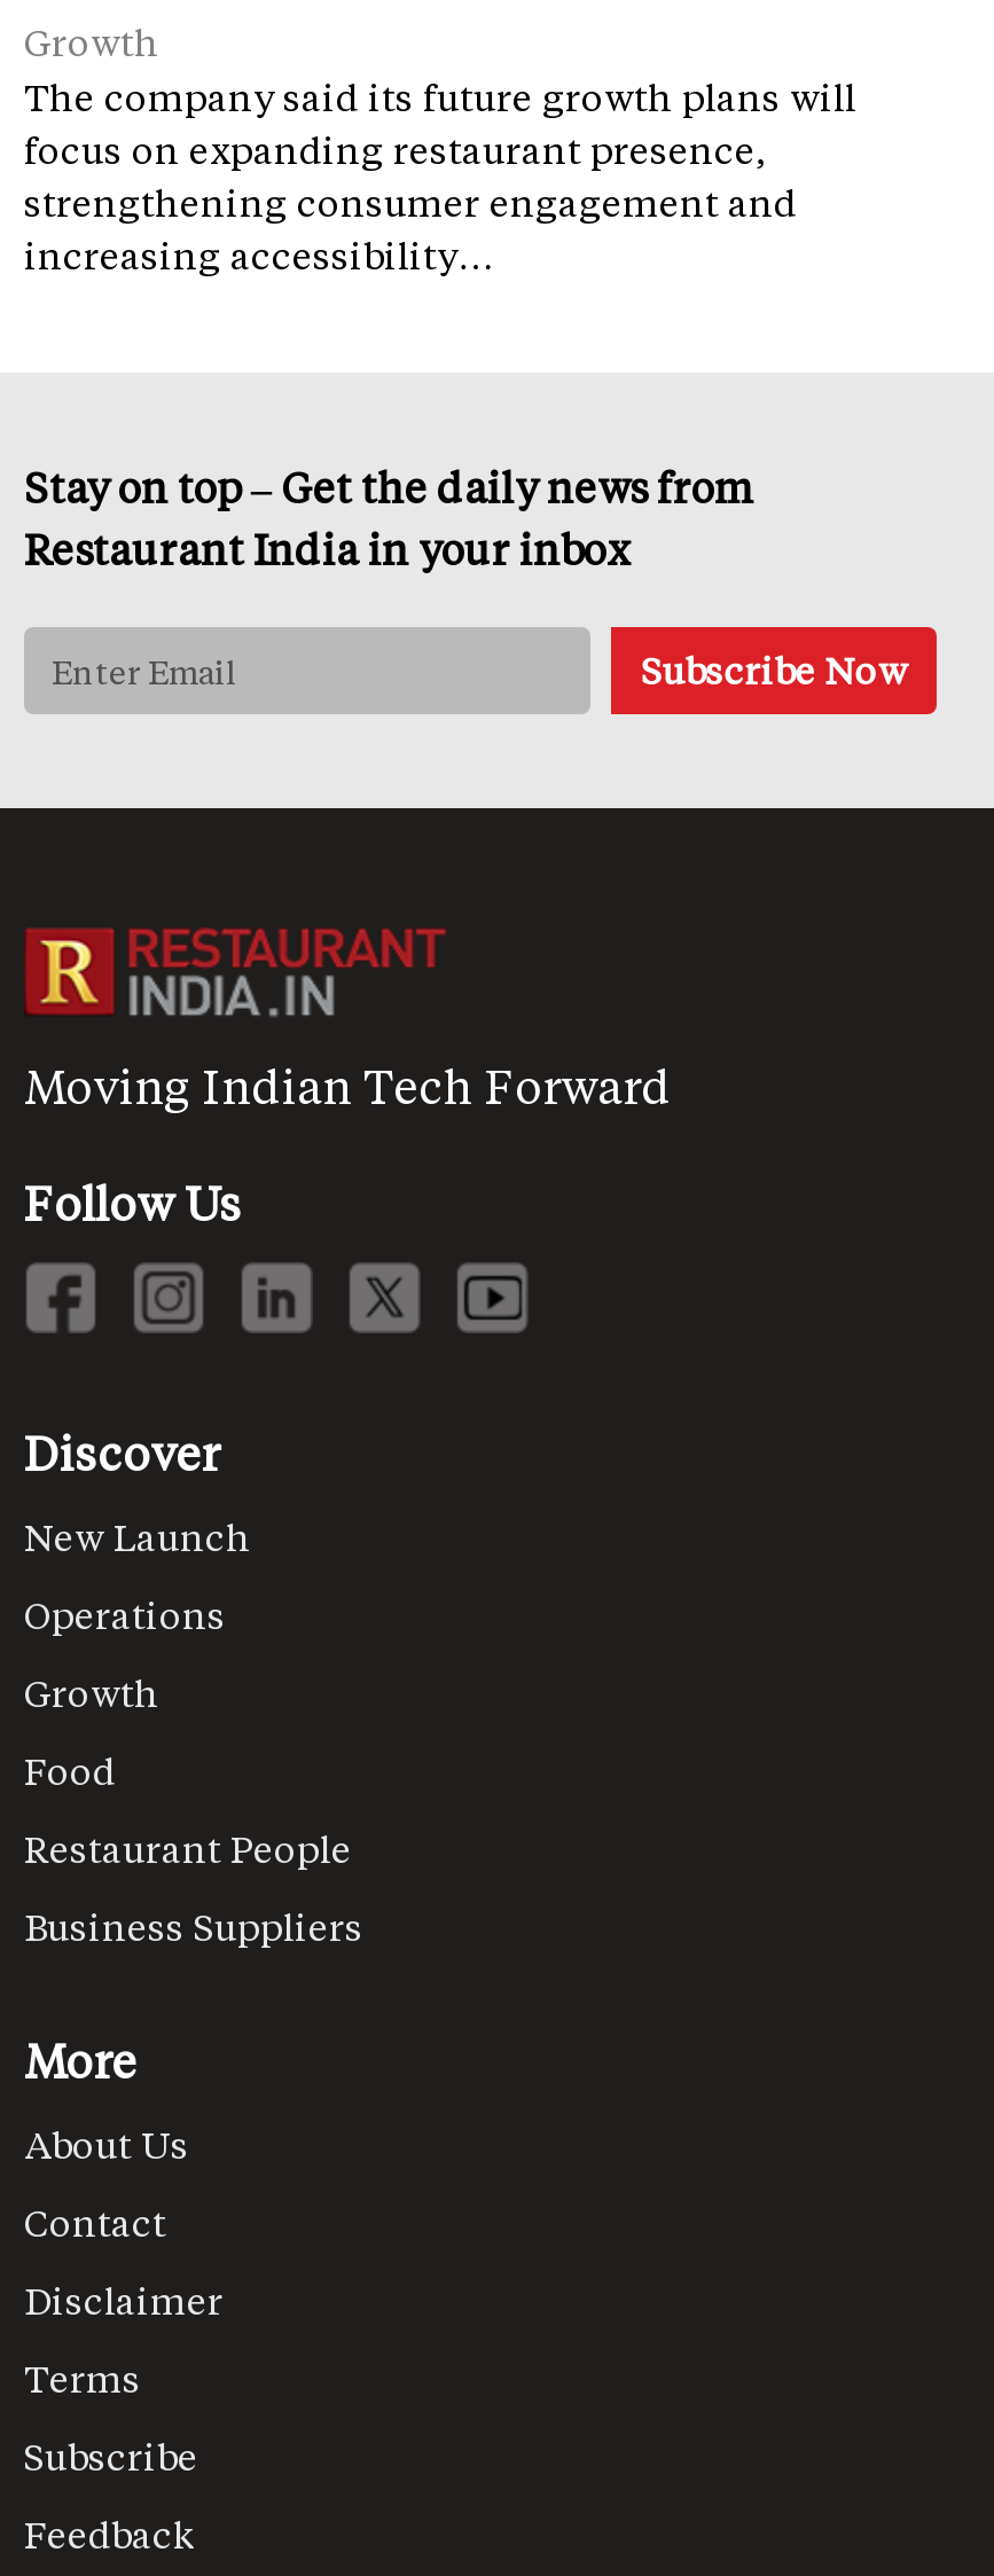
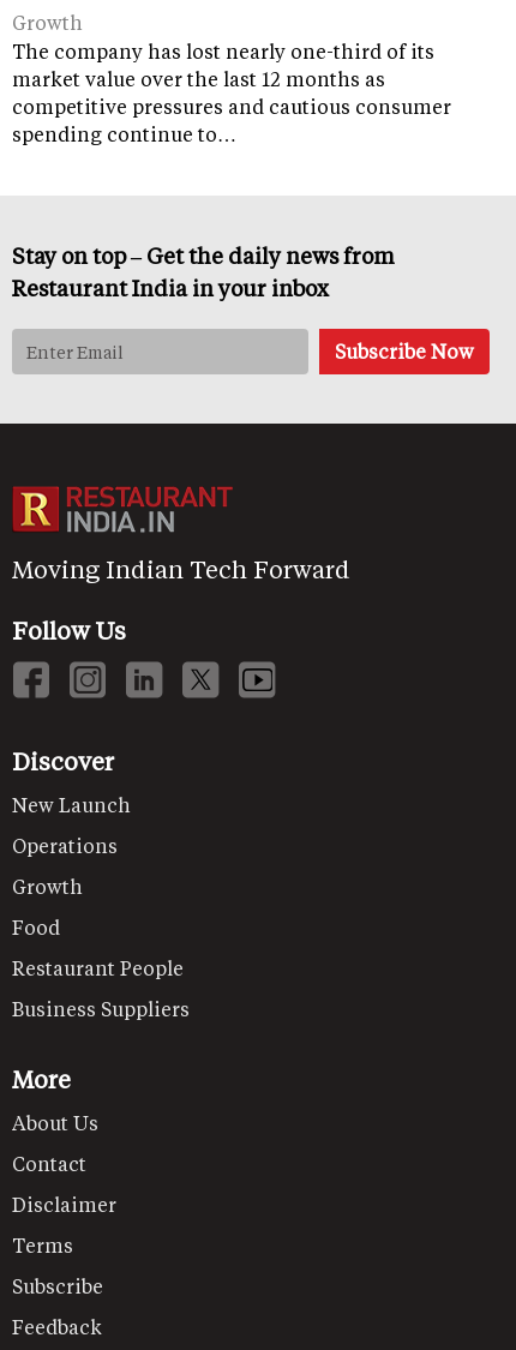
- The company said its future growth plans will
- focus on expanding restaurant presence,
- strengthening consumer engagement and
- increasing accessibility…
+ The company has lost nearly one-third of its
+ market value over the last 12 months as
+ competitive pressures and cautious consumer
+ spending continue to…
